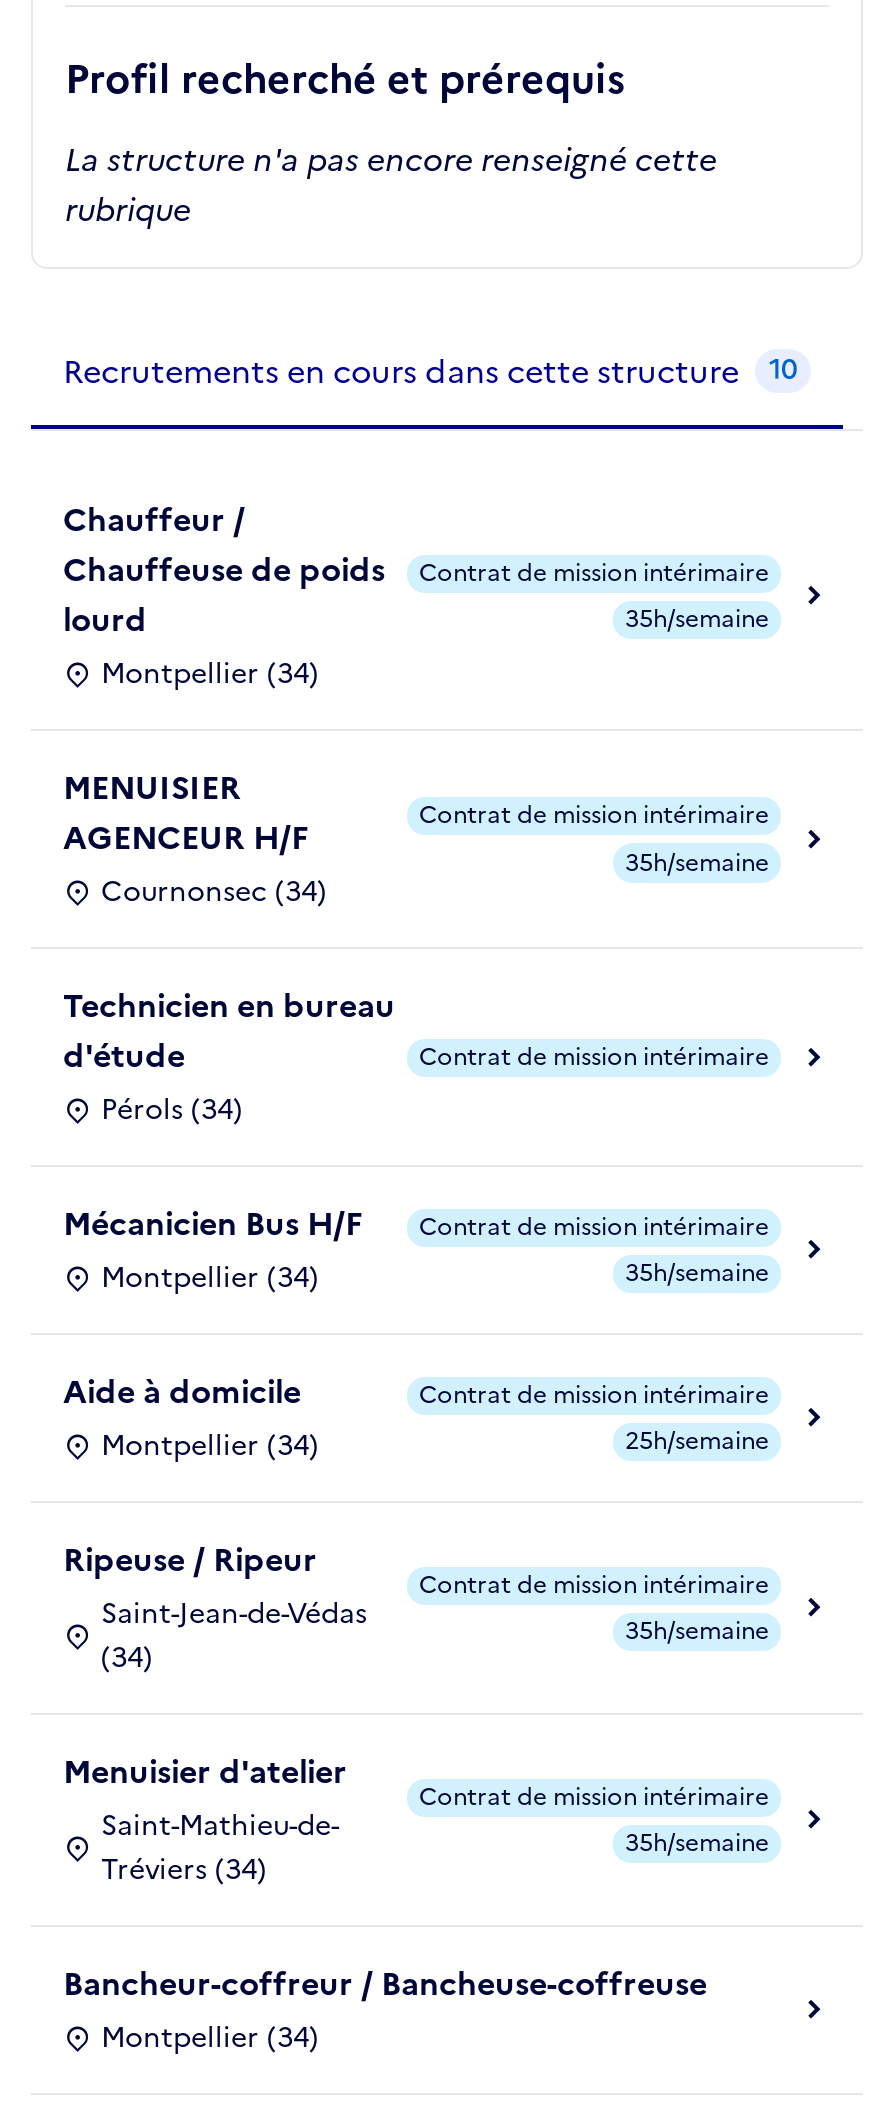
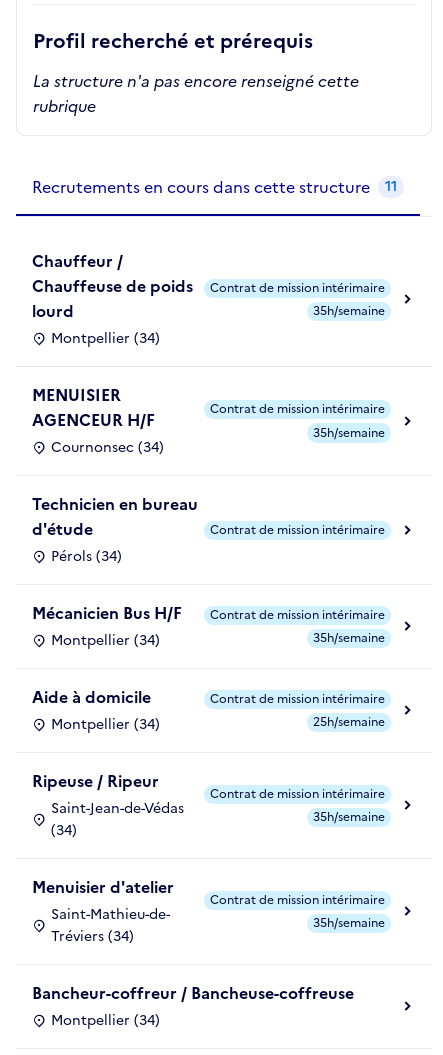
- 10
+ 11
